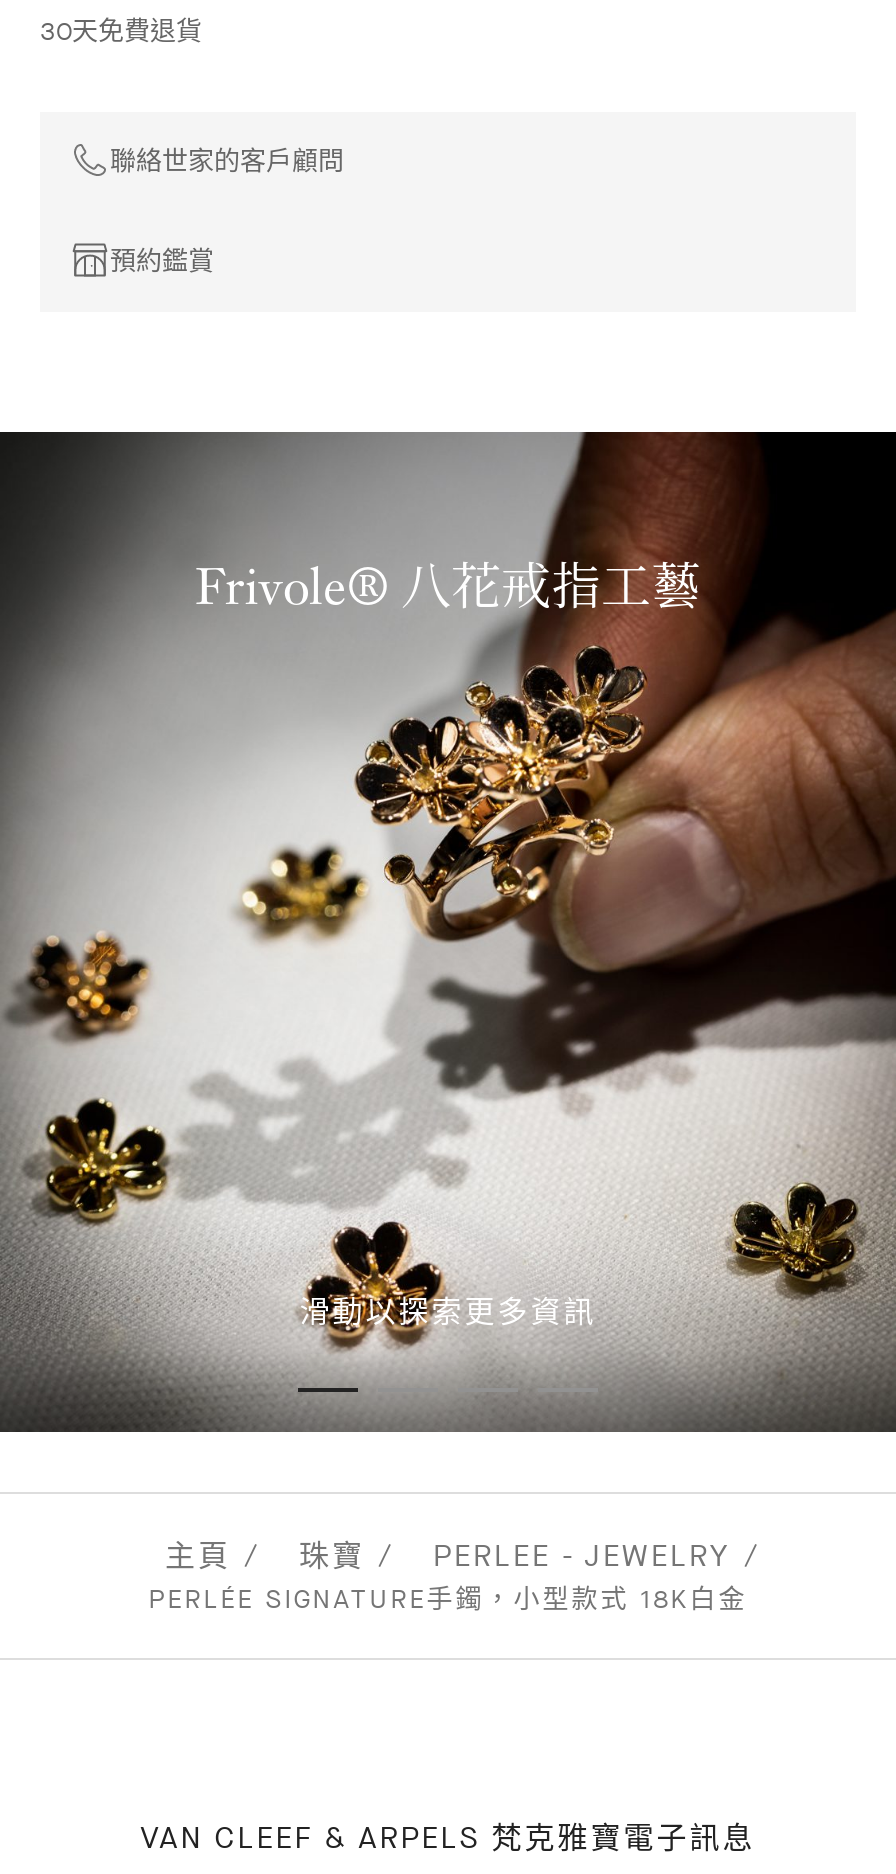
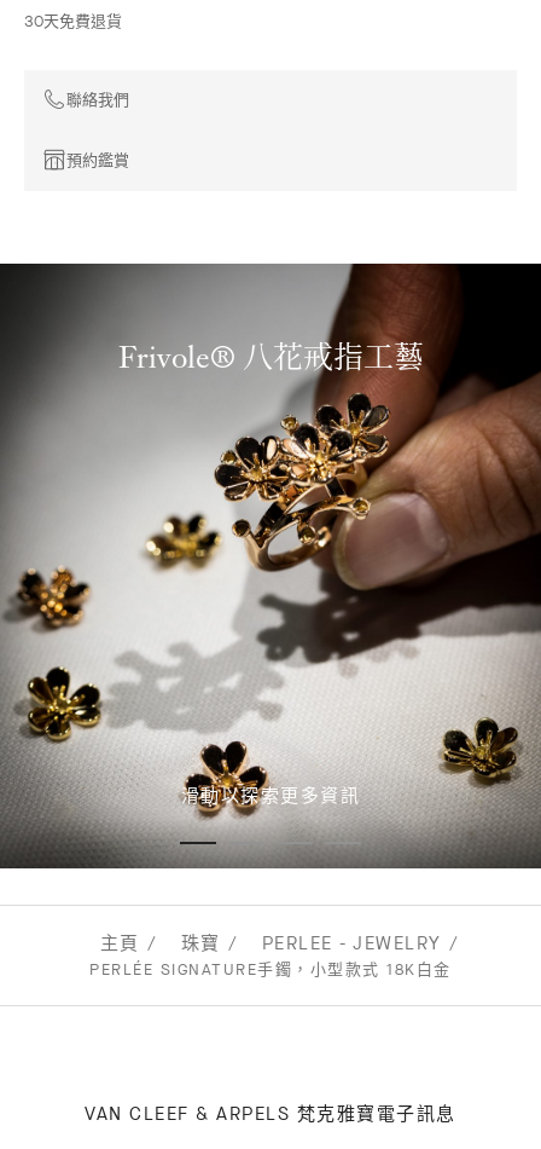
- 聯絡世家的客戶顧問
+ 聯絡我們
